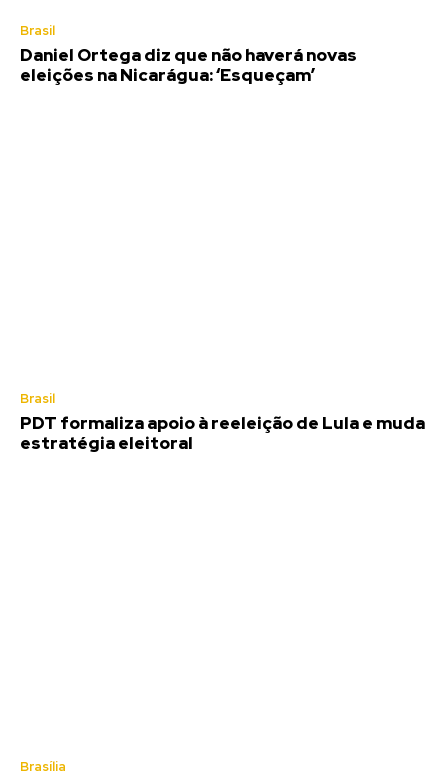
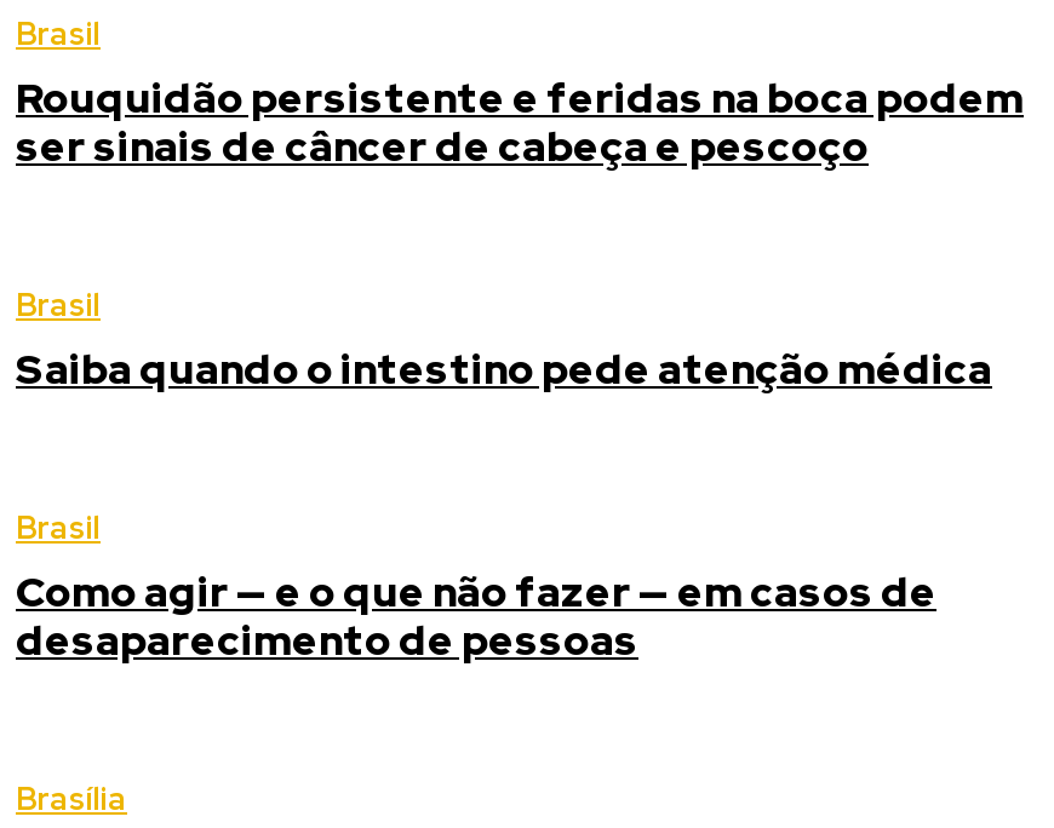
- Daniel Ortega diz que não haverá novas
- eleições na Nicarágua: ‘Esqueçam’
+ Rouquidão persistente e feridas na boca podem
+ ser sinais de câncer de cabeça e pescoço

- PDT formaliza apoio à reeleição de Lula e muda
- estratégia eleitoral
+ Saiba quando o intestino pede atenção médica
+ Brasil
+ Como agir — e o que não fazer — em casos de
+ desaparecimento de pessoas
